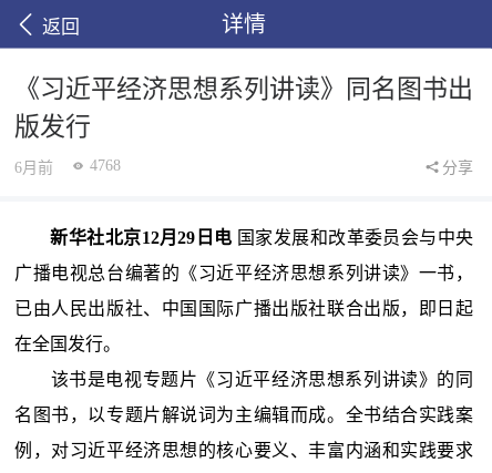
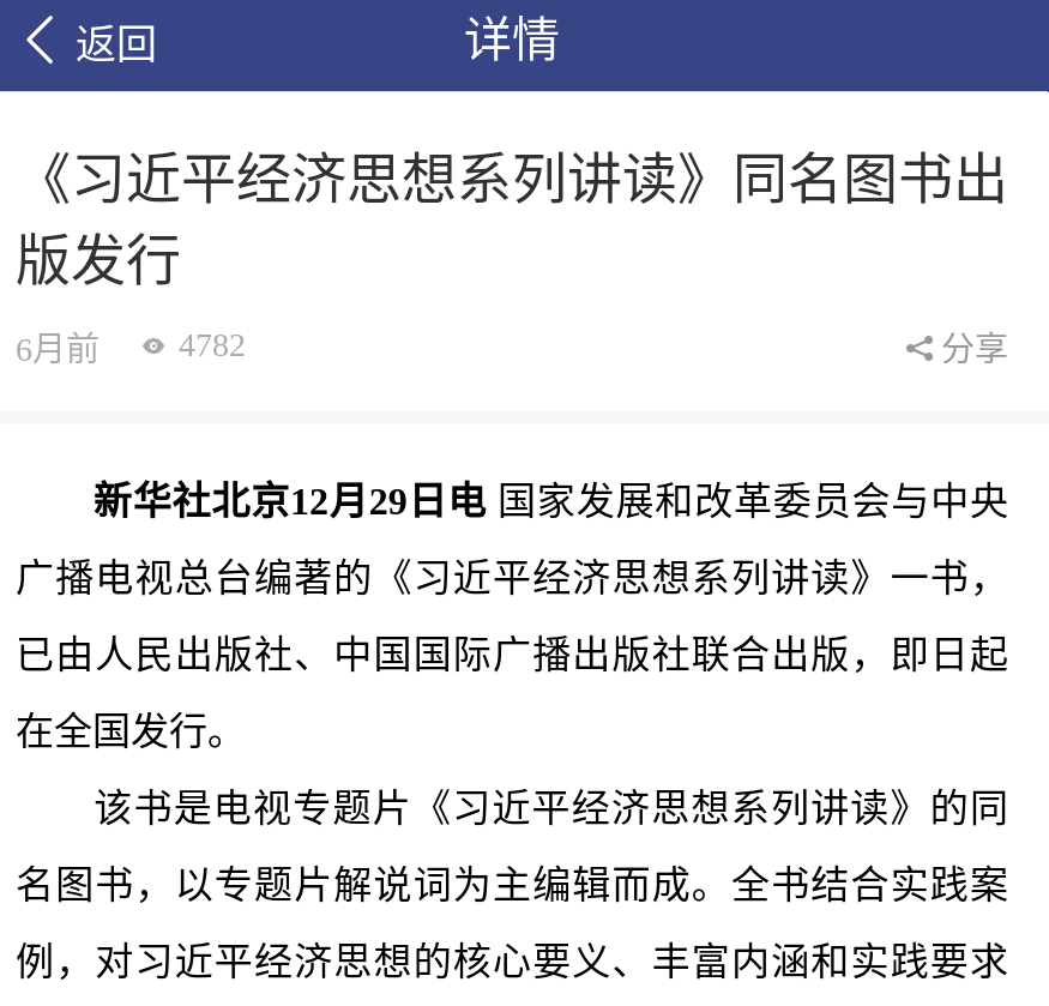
- 4768
+ 4782
